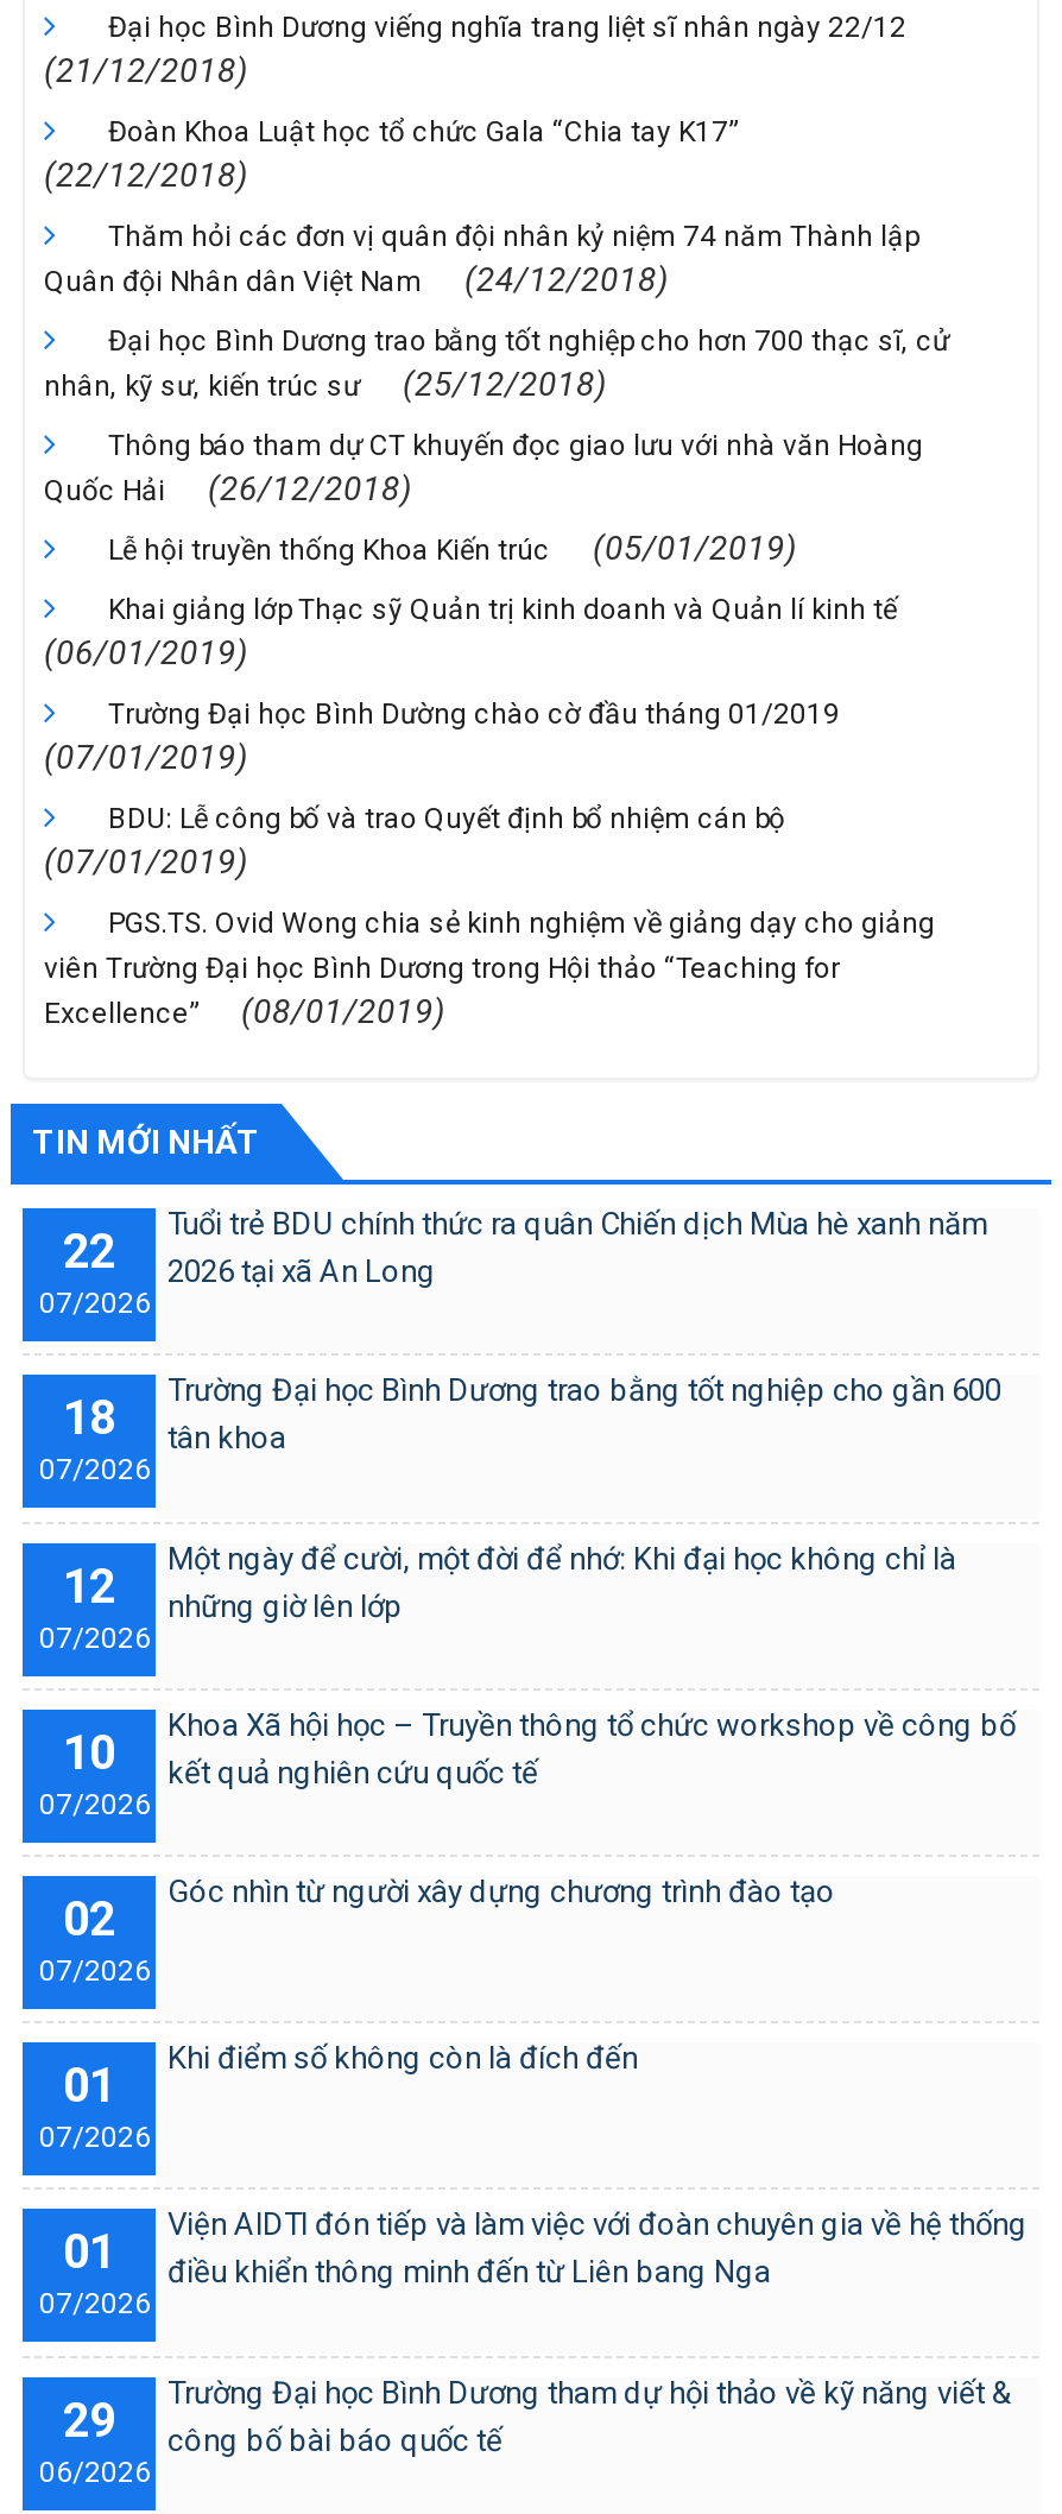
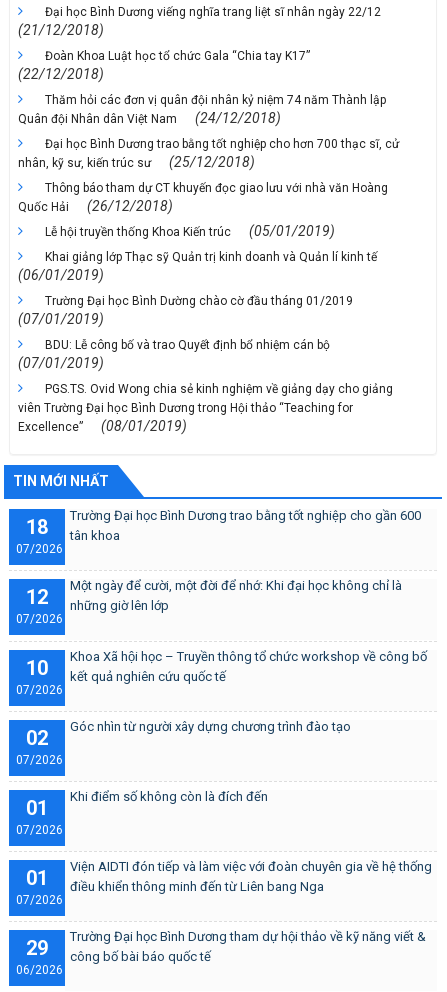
- Tuổi trẻ BDU chính thức ra quân Chiến dịch Mùa hè xanh năm
- 2026 tại xã An Long

- 22
- 07/2026
